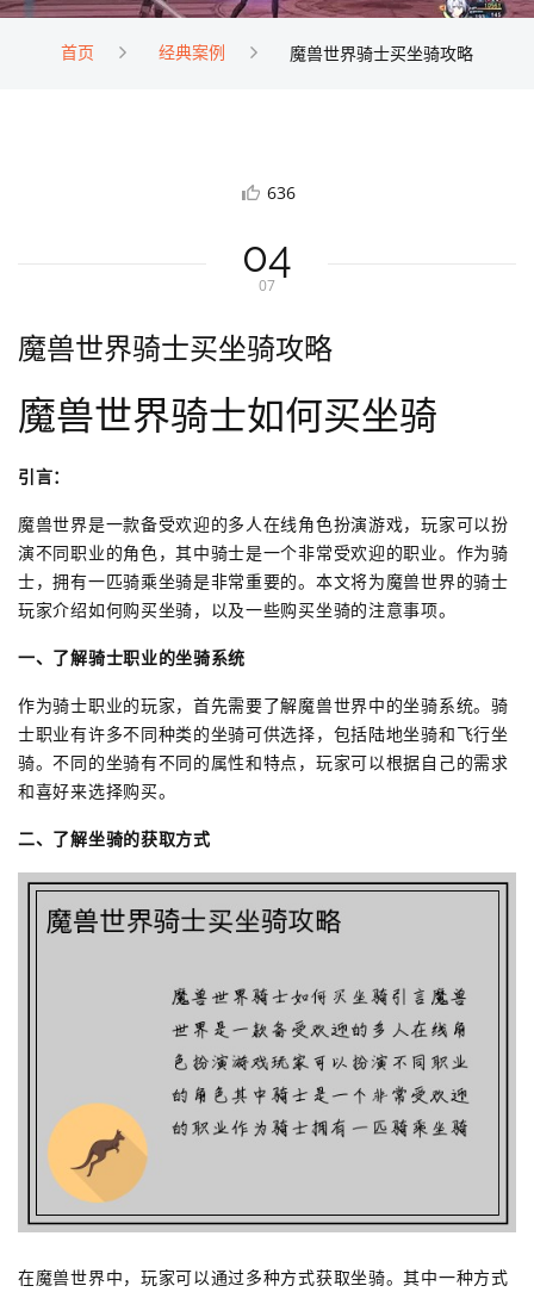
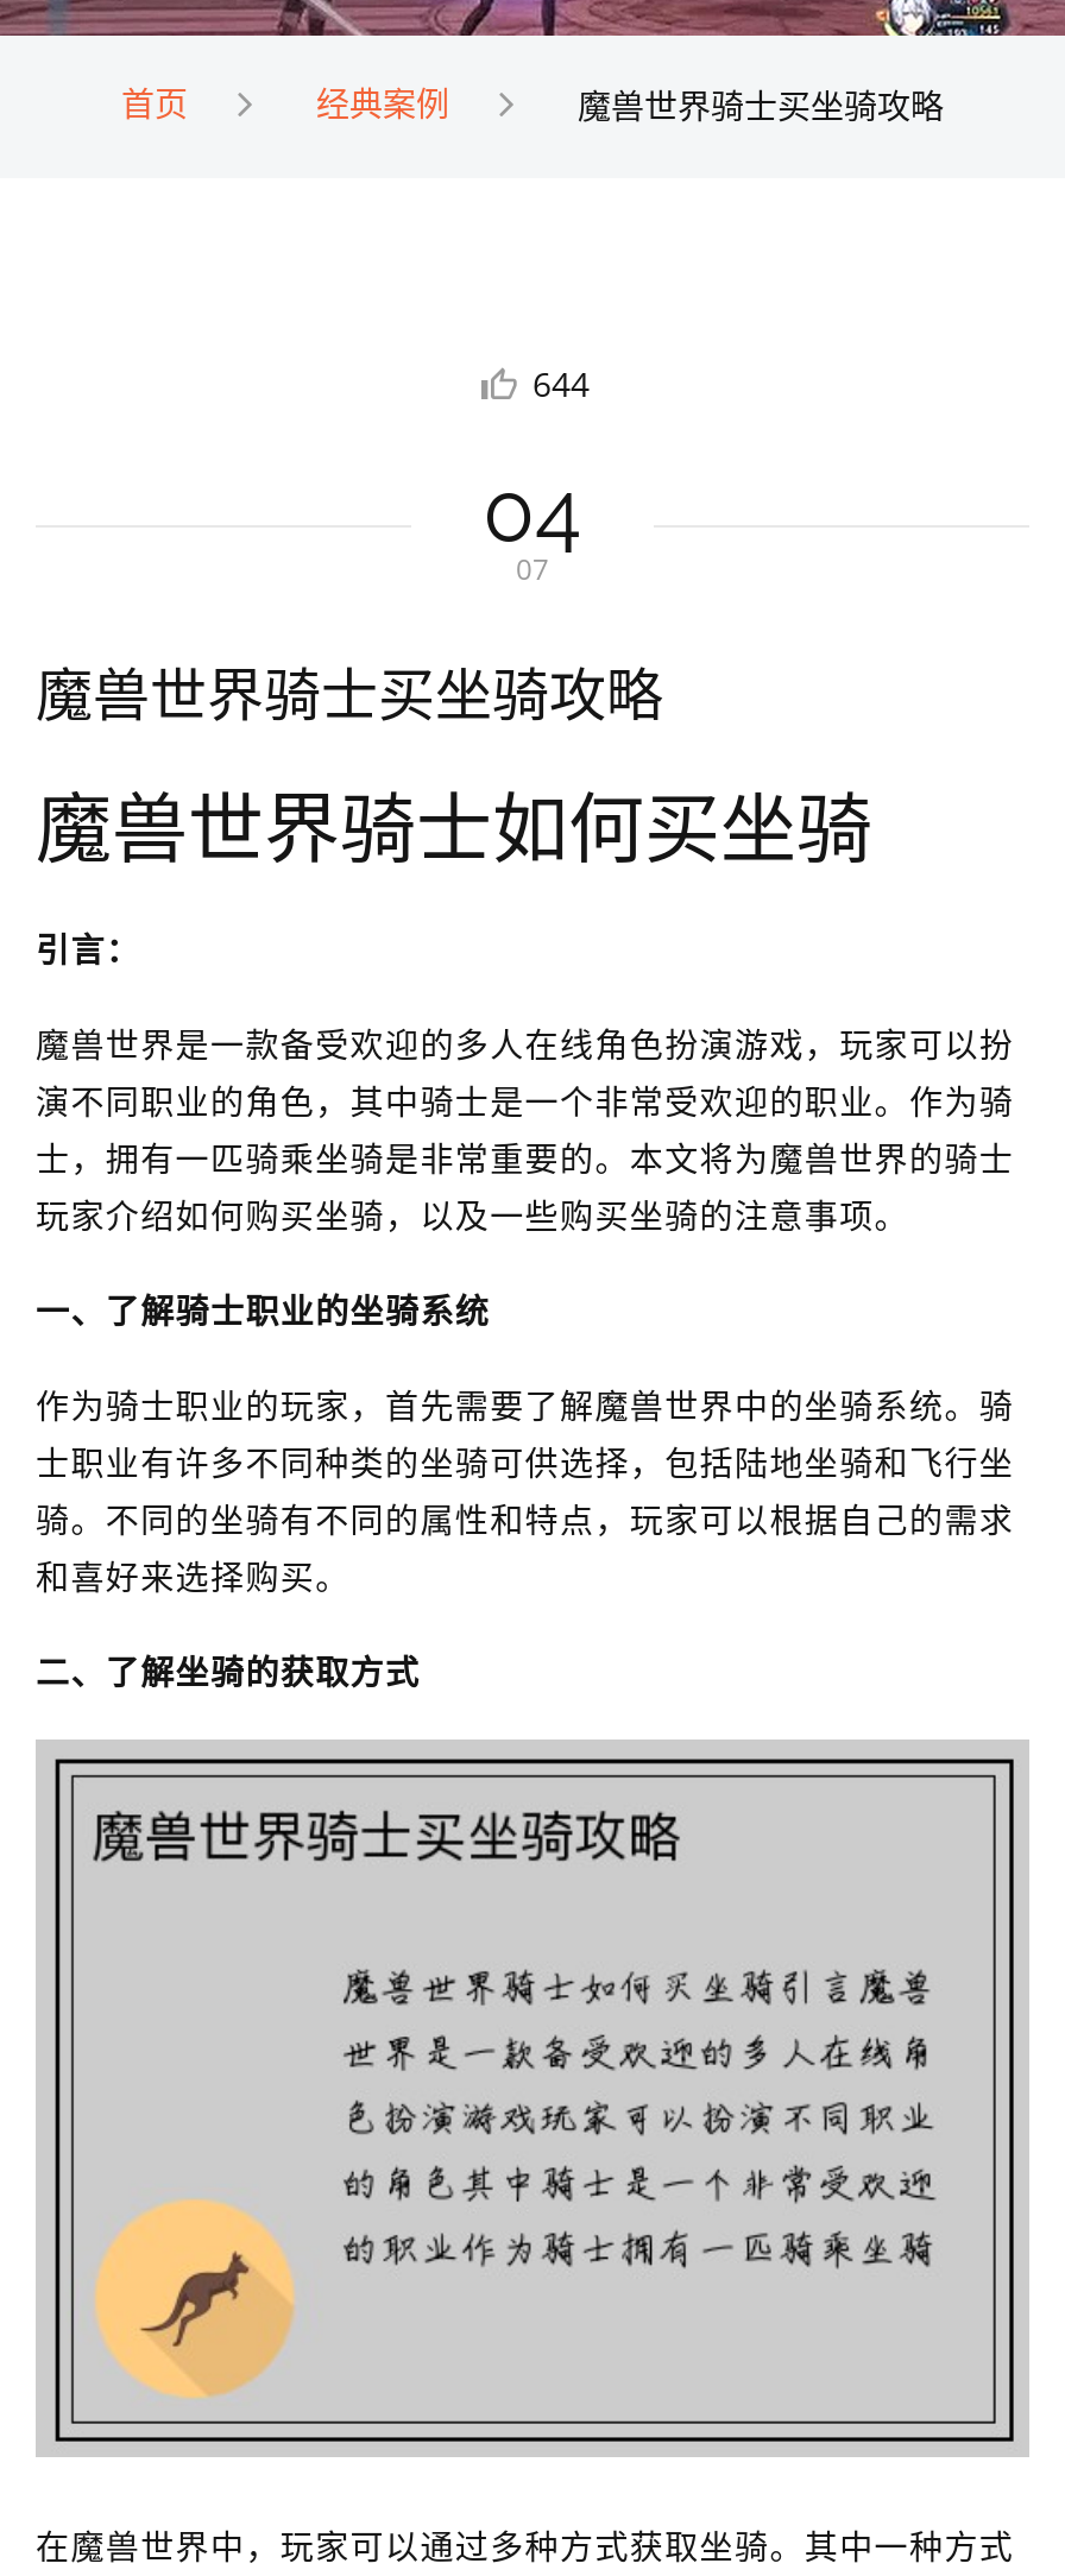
- 636
+ 644
